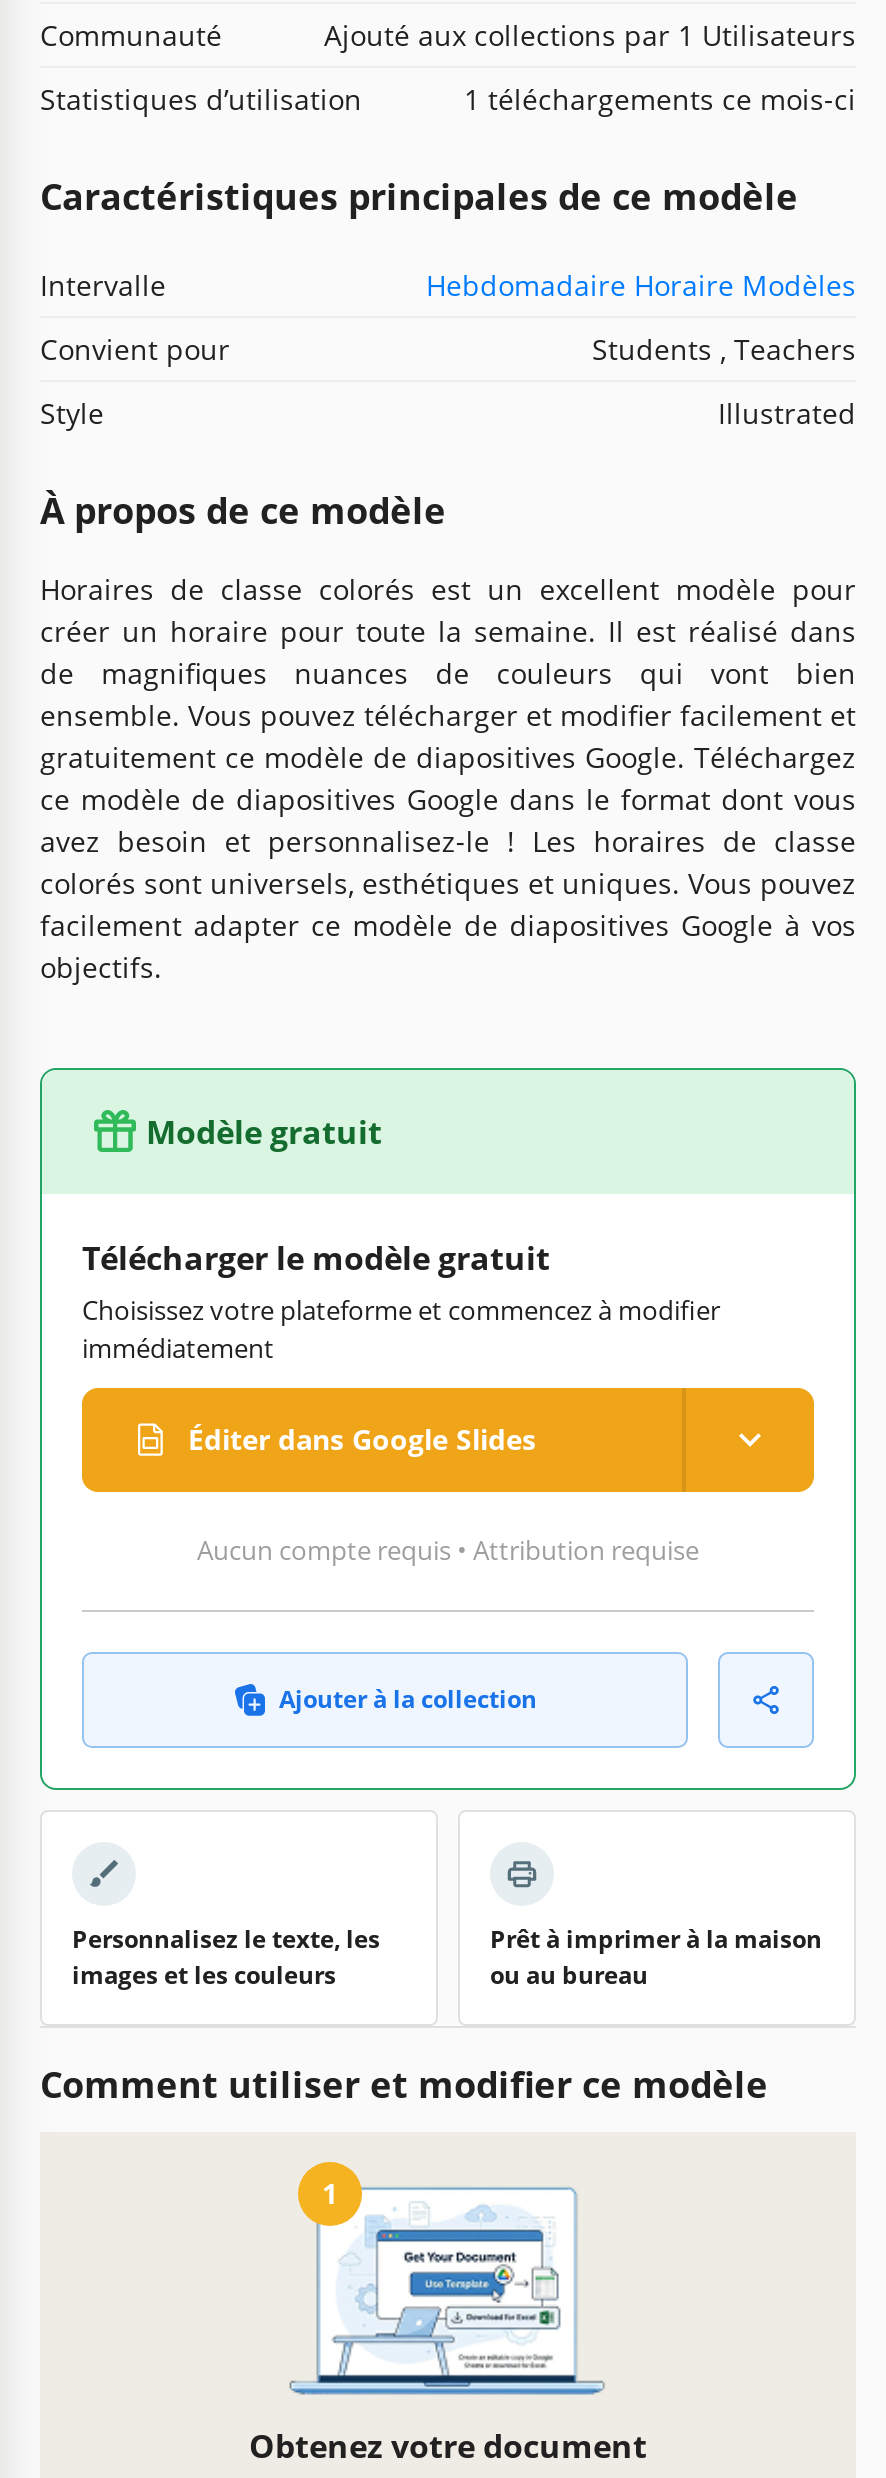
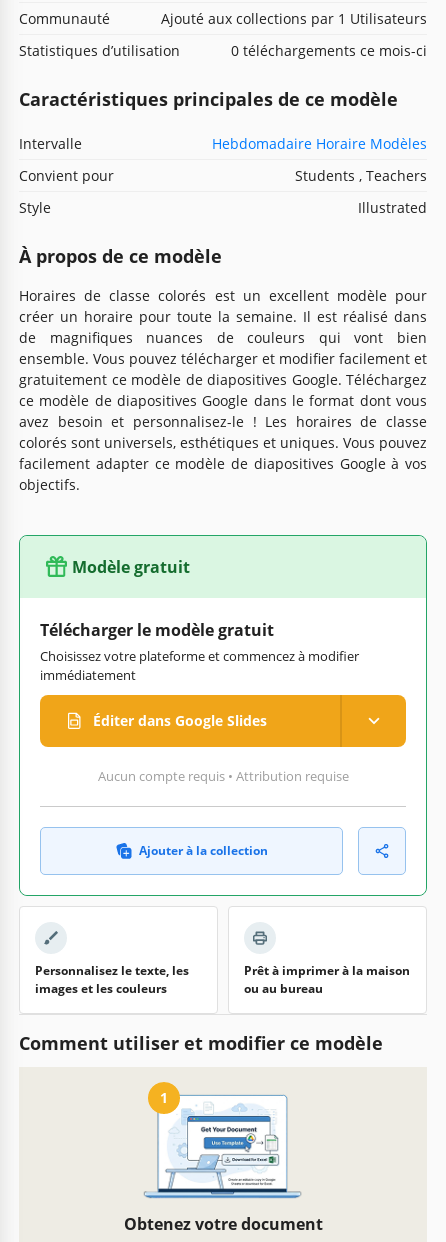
- 1 téléchargements ce mois-ci
+ 0 téléchargements ce mois-ci
